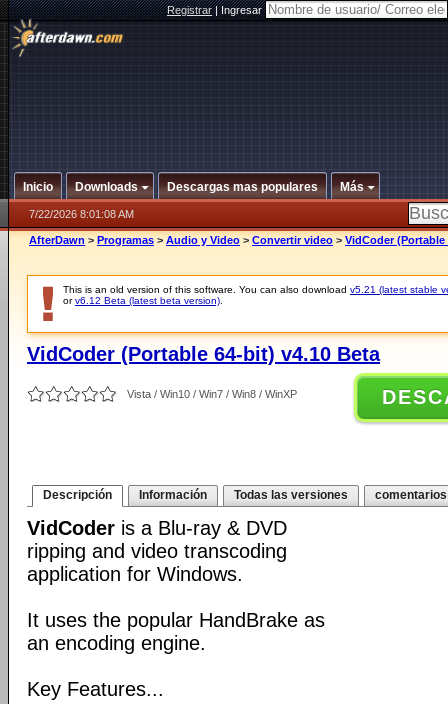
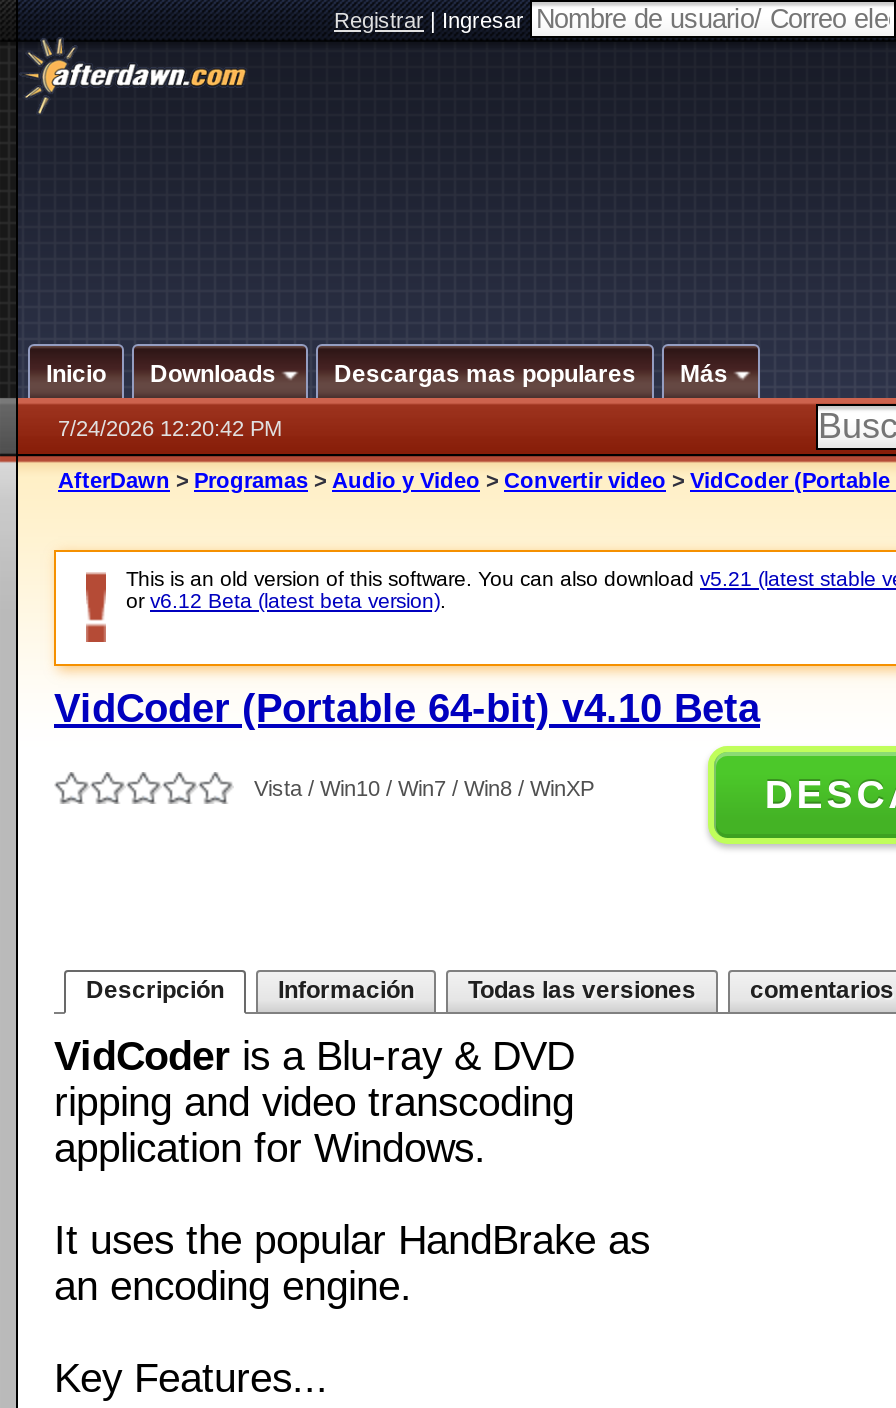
- 7/22/2026 8:01:08 AM
+ 7/24/2026 12:20:42 PM
